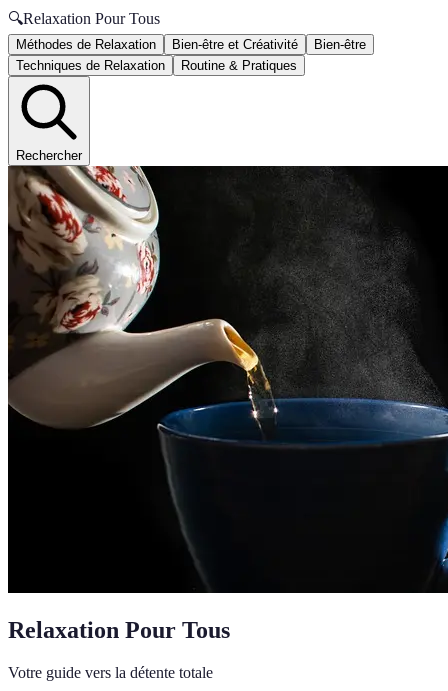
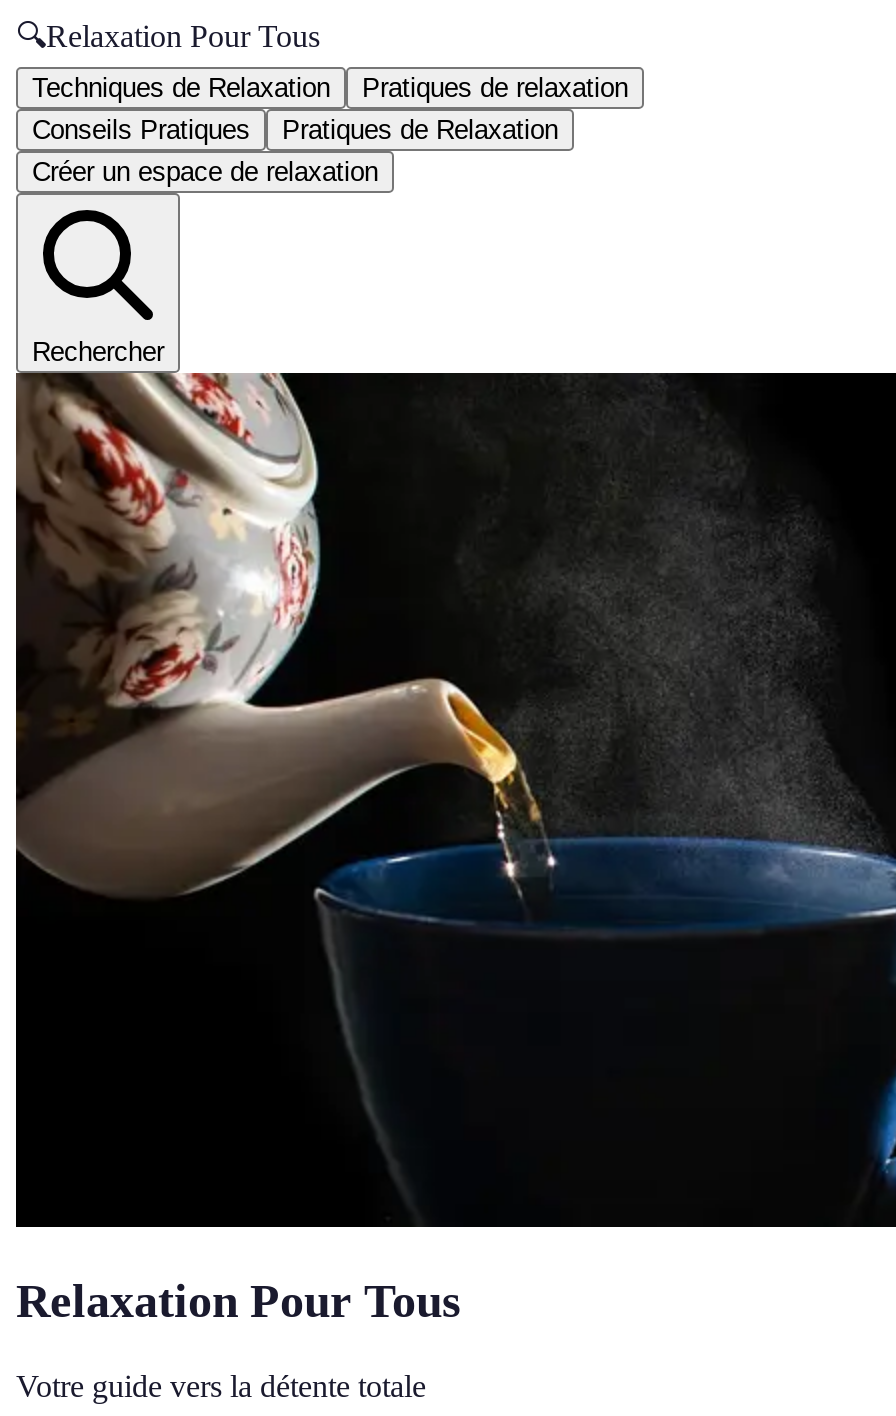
- Méthodes de Relaxation
- Bien-être et Créativité
- Bien-être

moved up: Techniques de Relaxation

- Routine & Pratiques
+ Pratiques de relaxation
+ Conseils Pratiques
+ Pratiques de Relaxation
+ Créer un espace de relaxation
